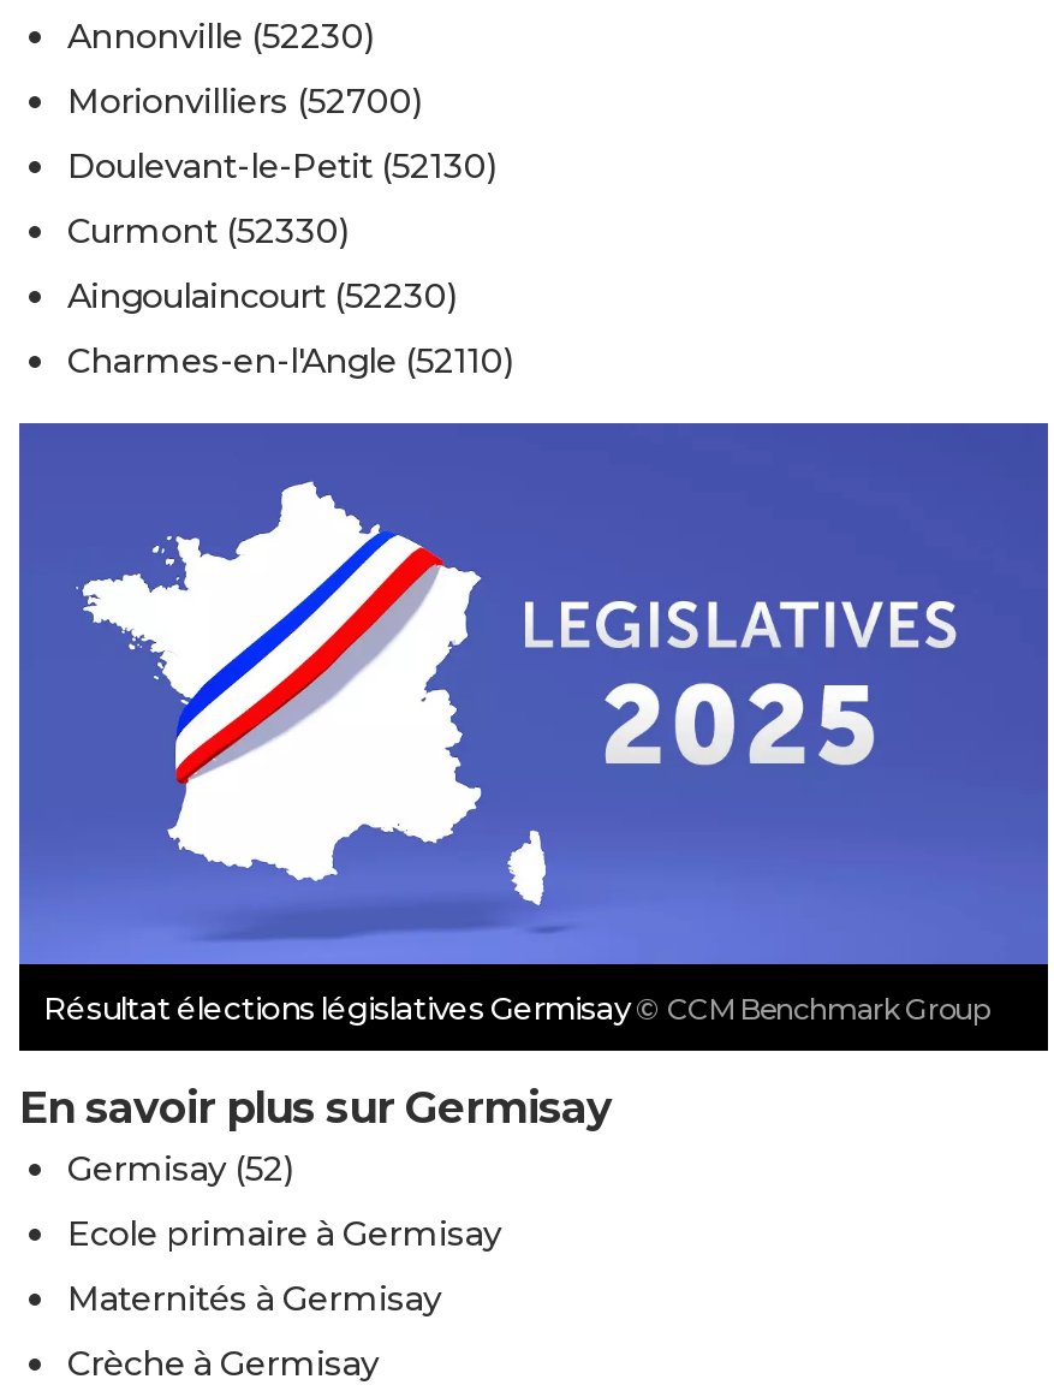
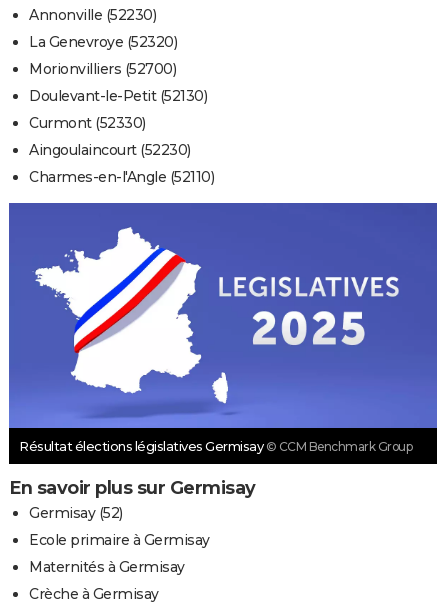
+ La Genevroye (52320)
